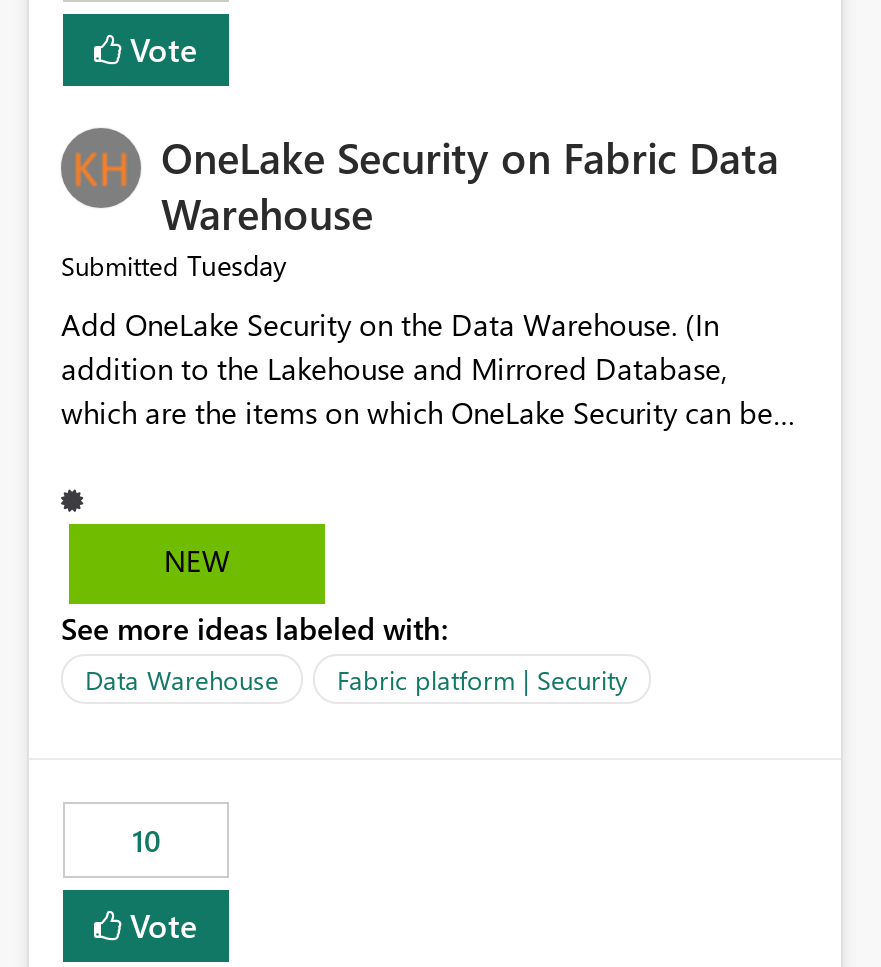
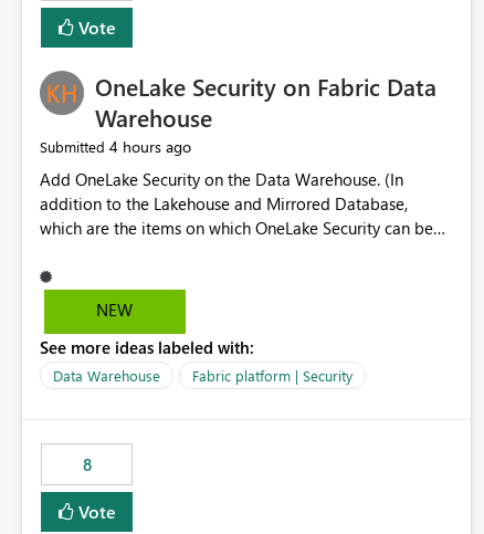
- Submitted Tuesday
+ Submitted 4 hours ago

- 10
+ 8
